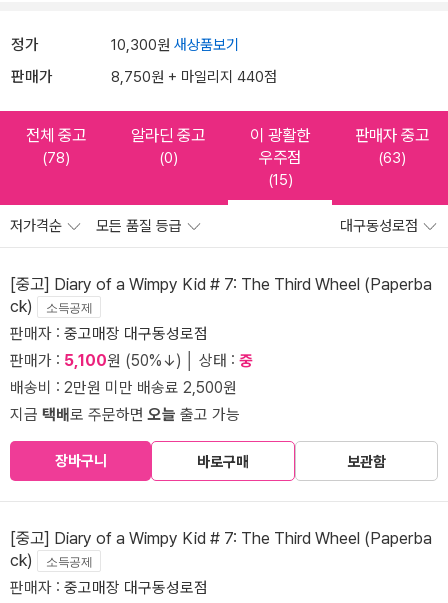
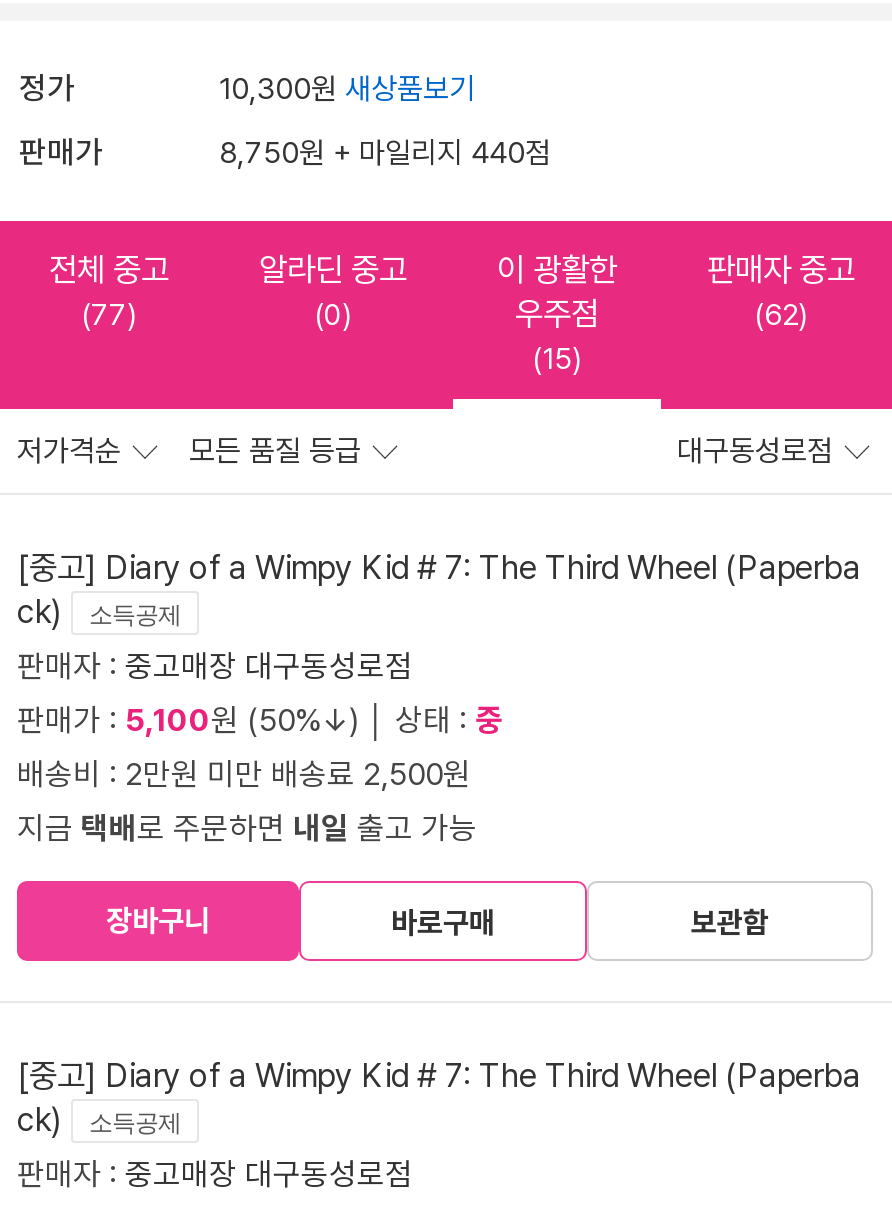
- (78)
+ (77)

- (63)
+ (62)

- 지금 택배로 주문하면 오늘 출고 가능
+ 지금 택배로 주문하면 내일 출고 가능
